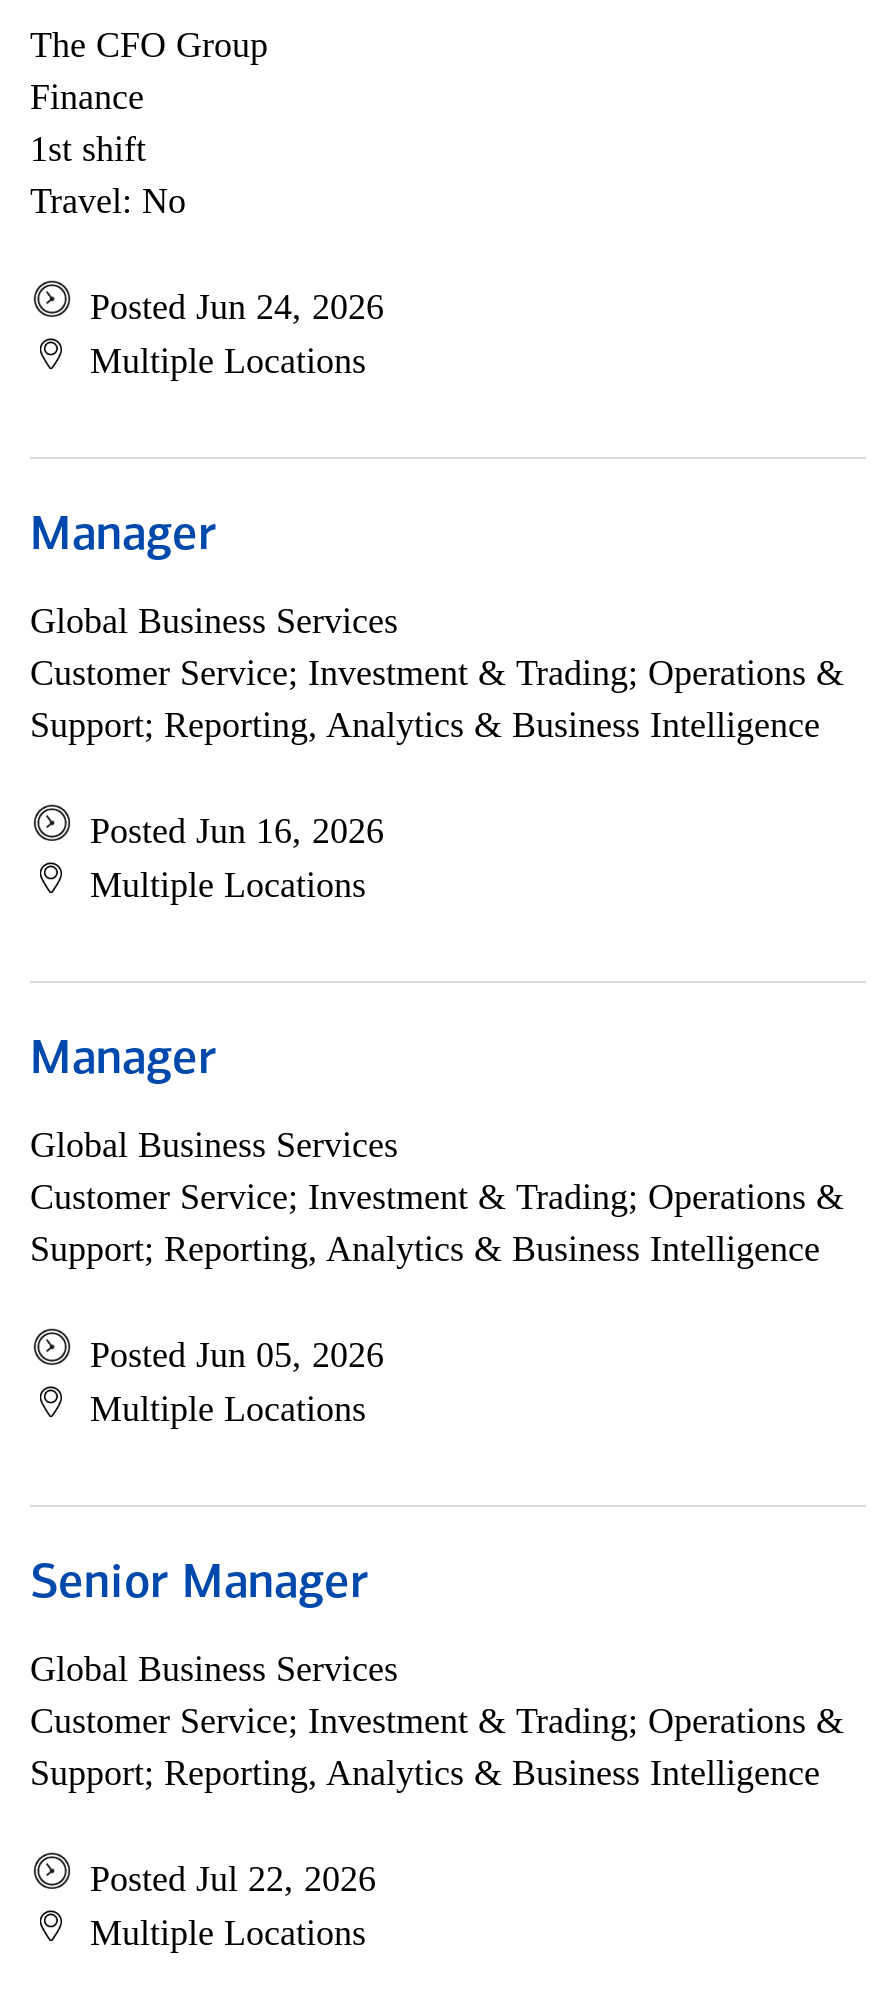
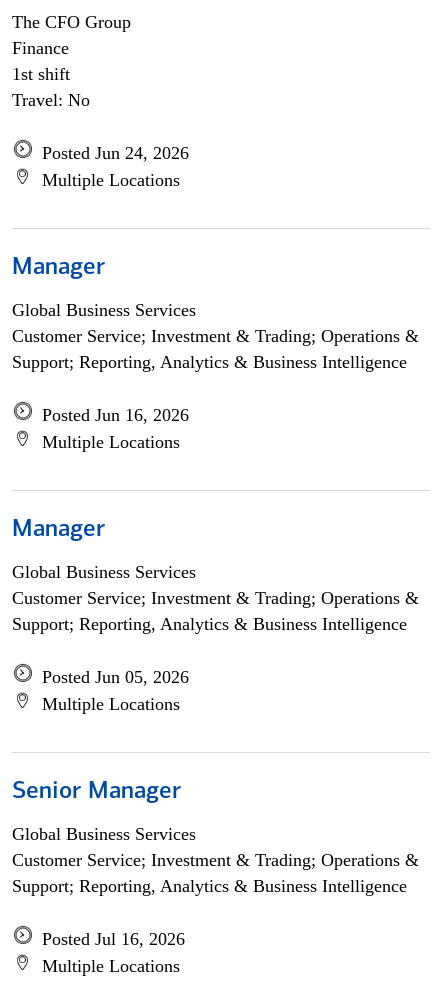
- Posted Jul 22, 2026
+ Posted Jul 16, 2026
